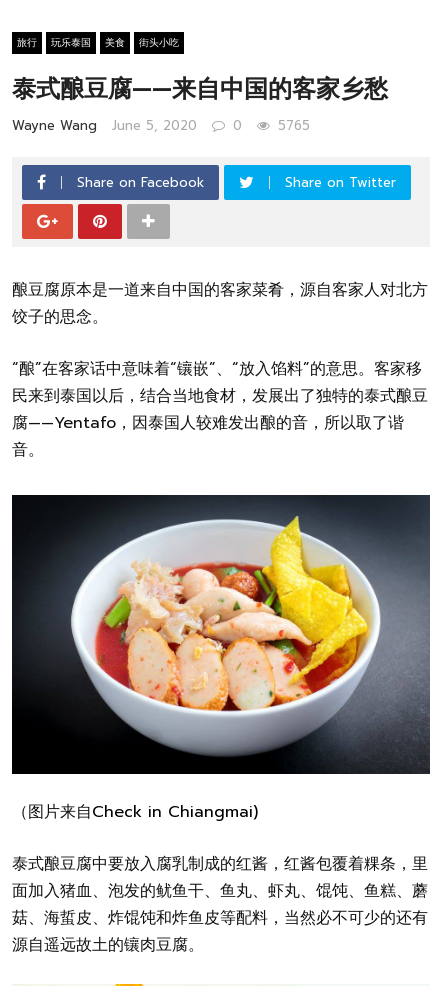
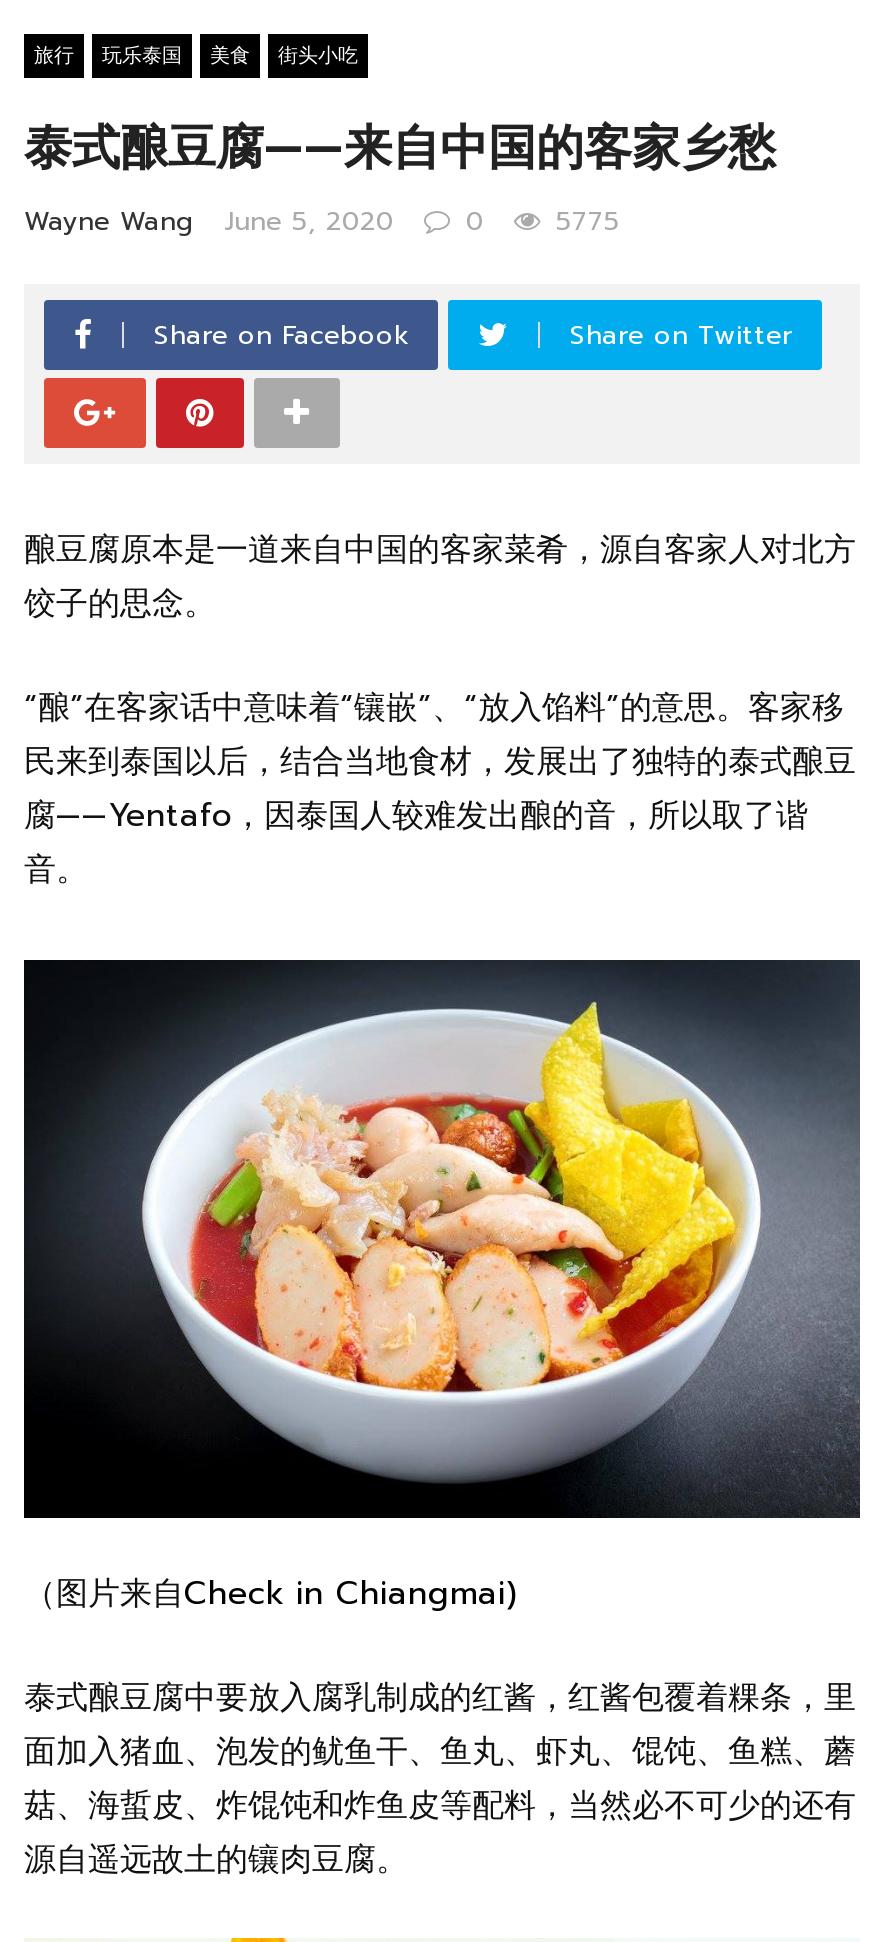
- 5765
+ 5775
